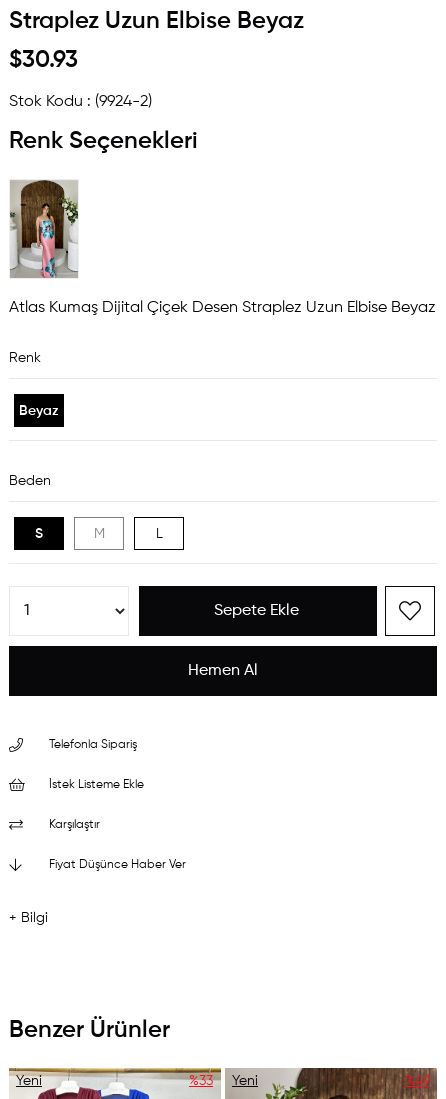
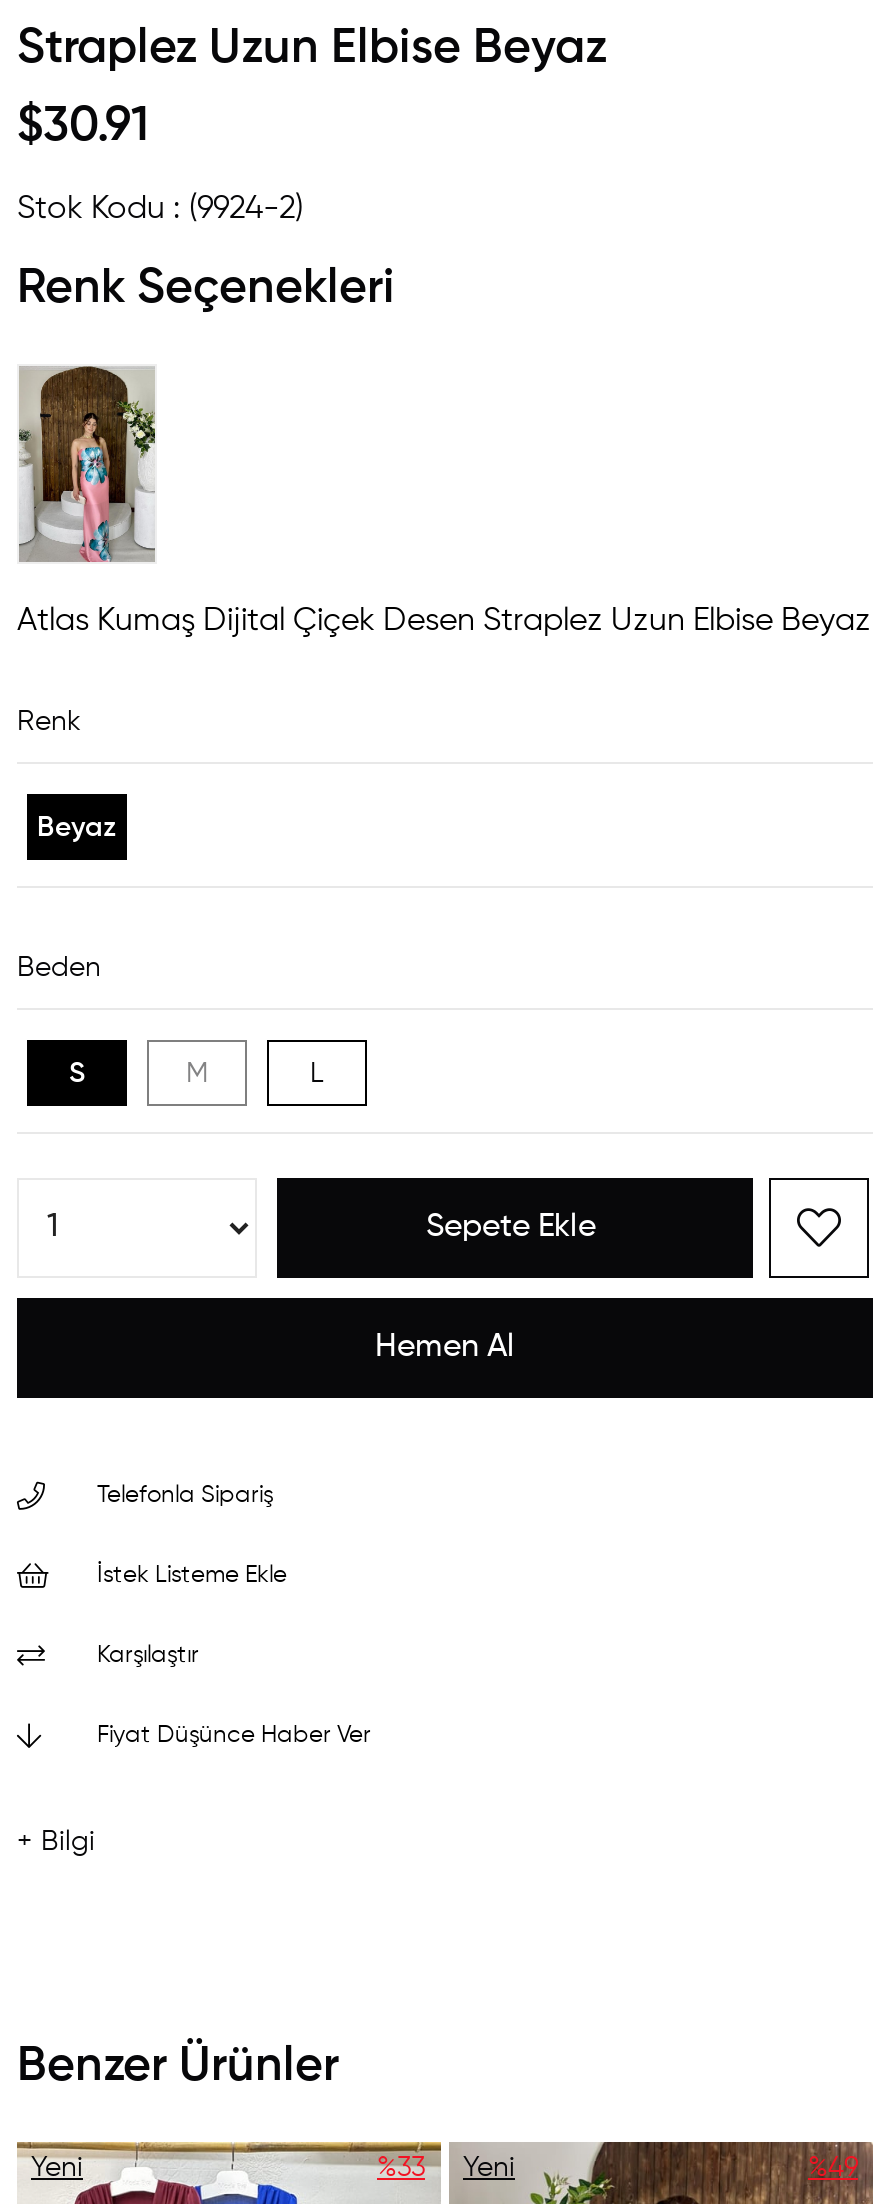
- $30.93
+ $30.91
